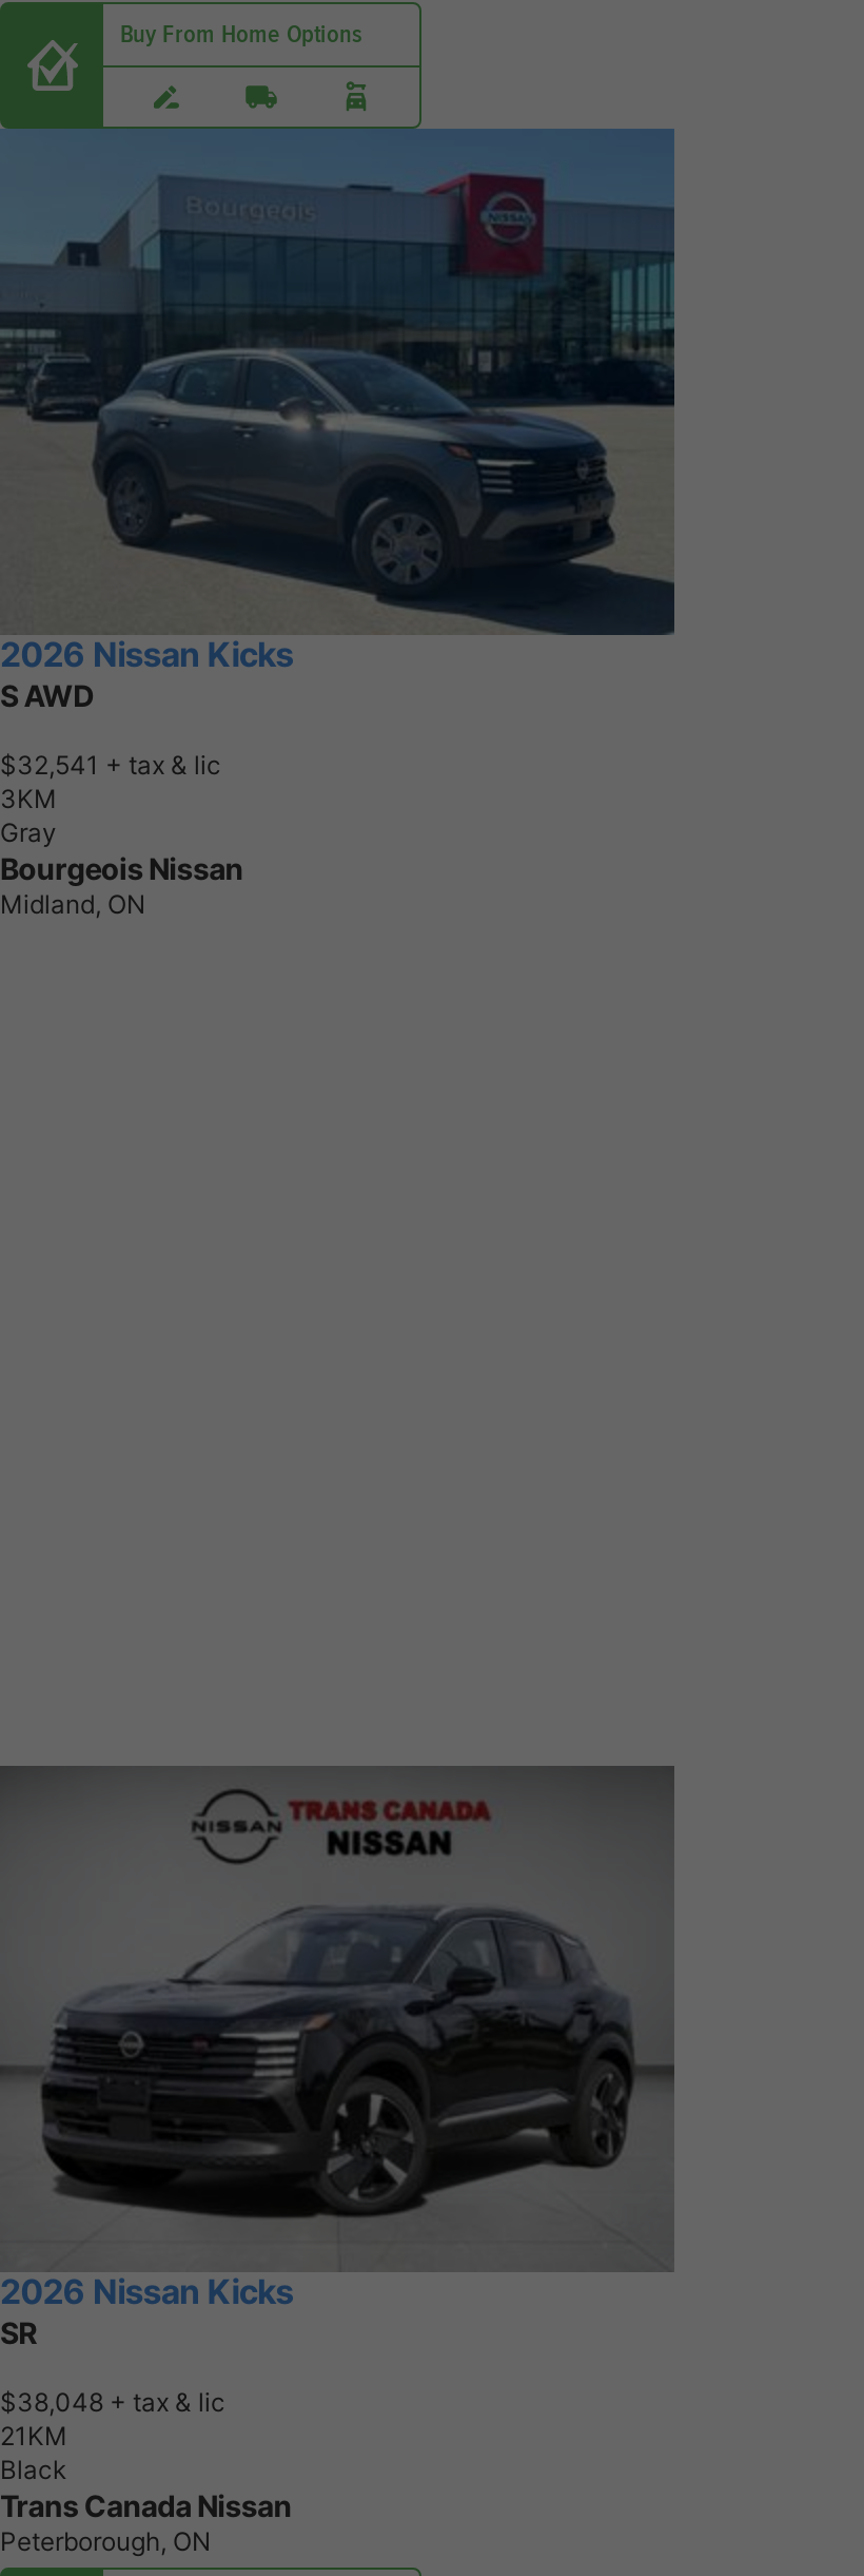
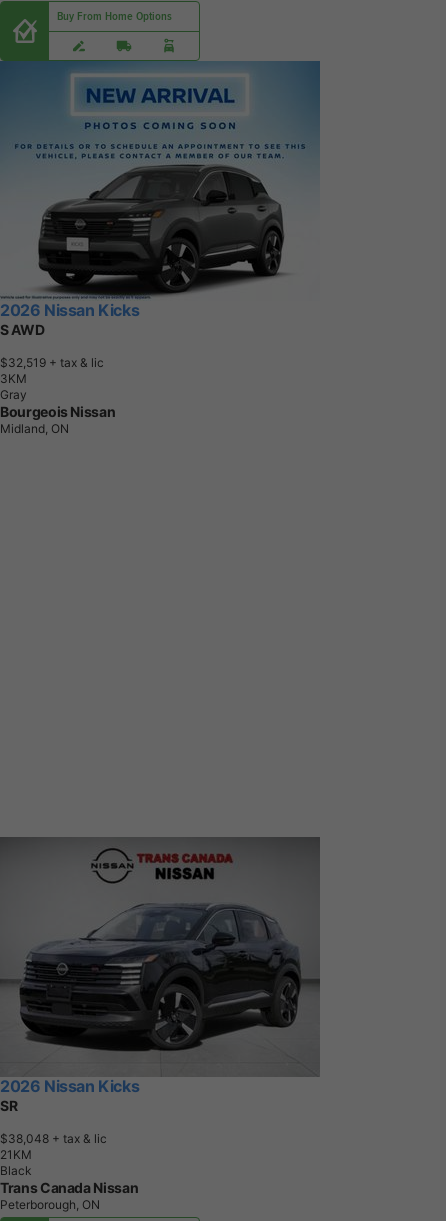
- [image]
+ [image]

- $32,541 + tax & lic
+ $32,519 + tax & lic
